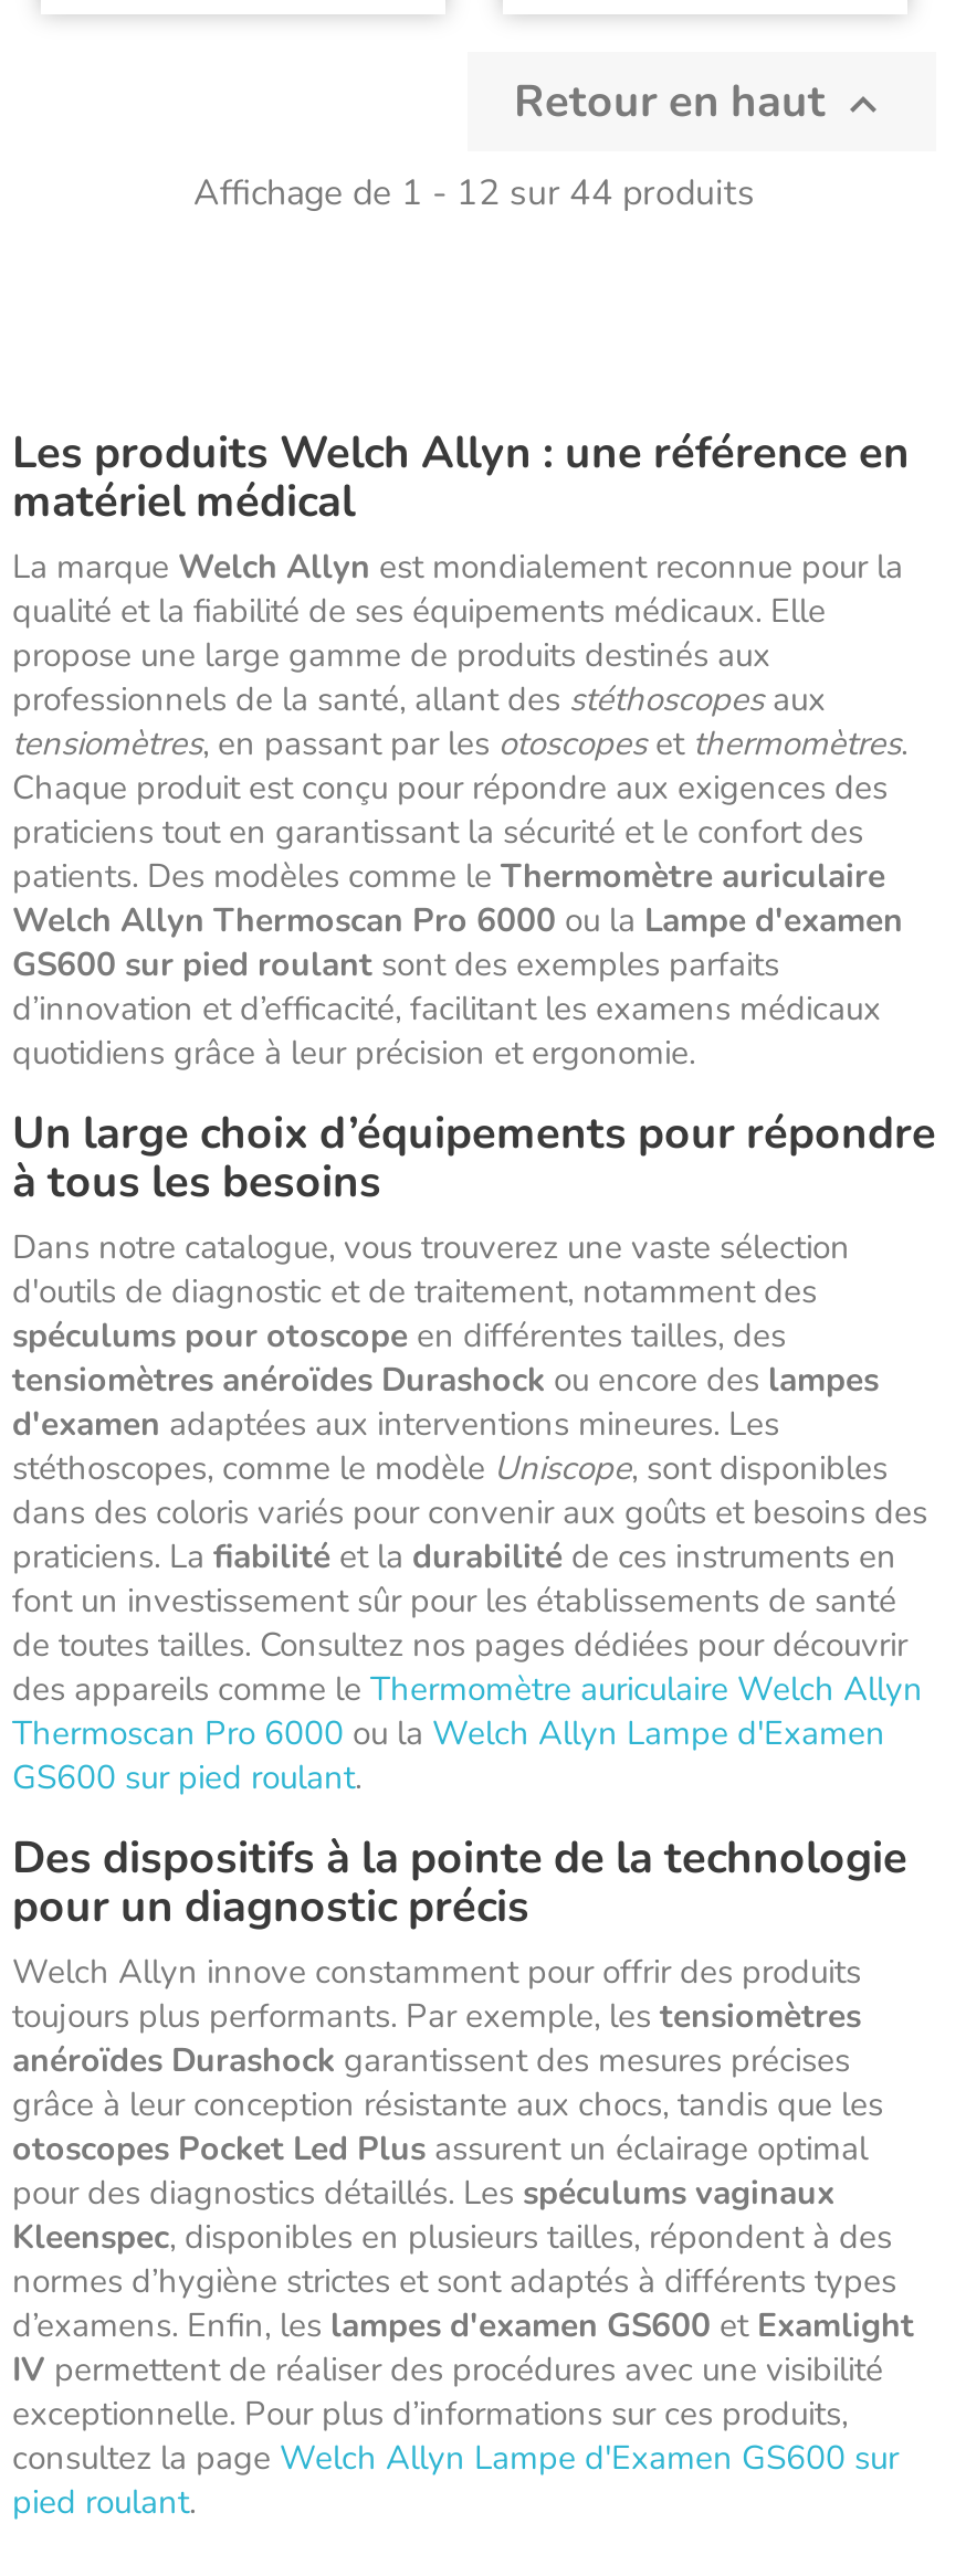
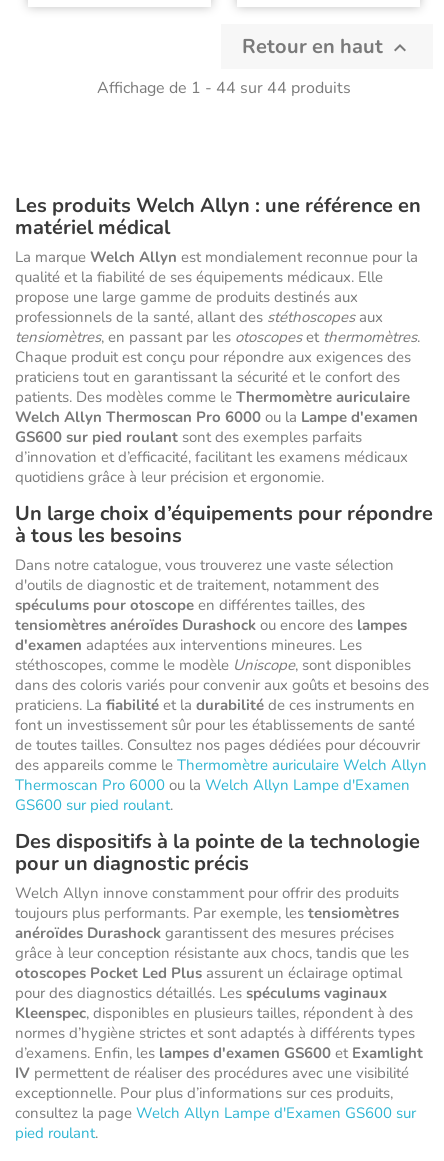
- Affichage de 1 - 12 sur 44 produits
+ Affichage de 1 - 44 sur 44 produits
